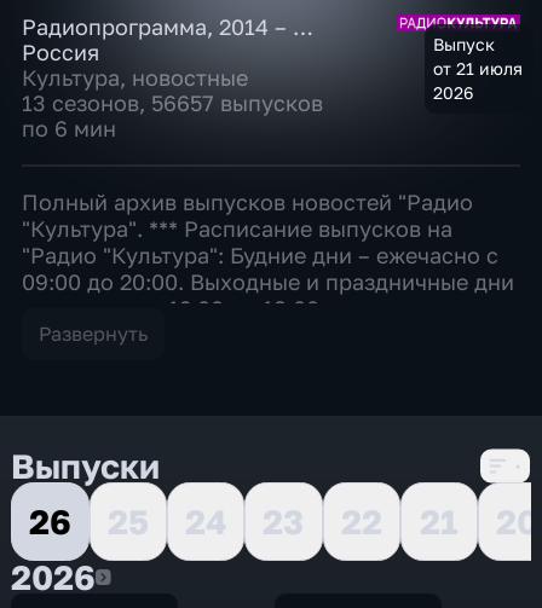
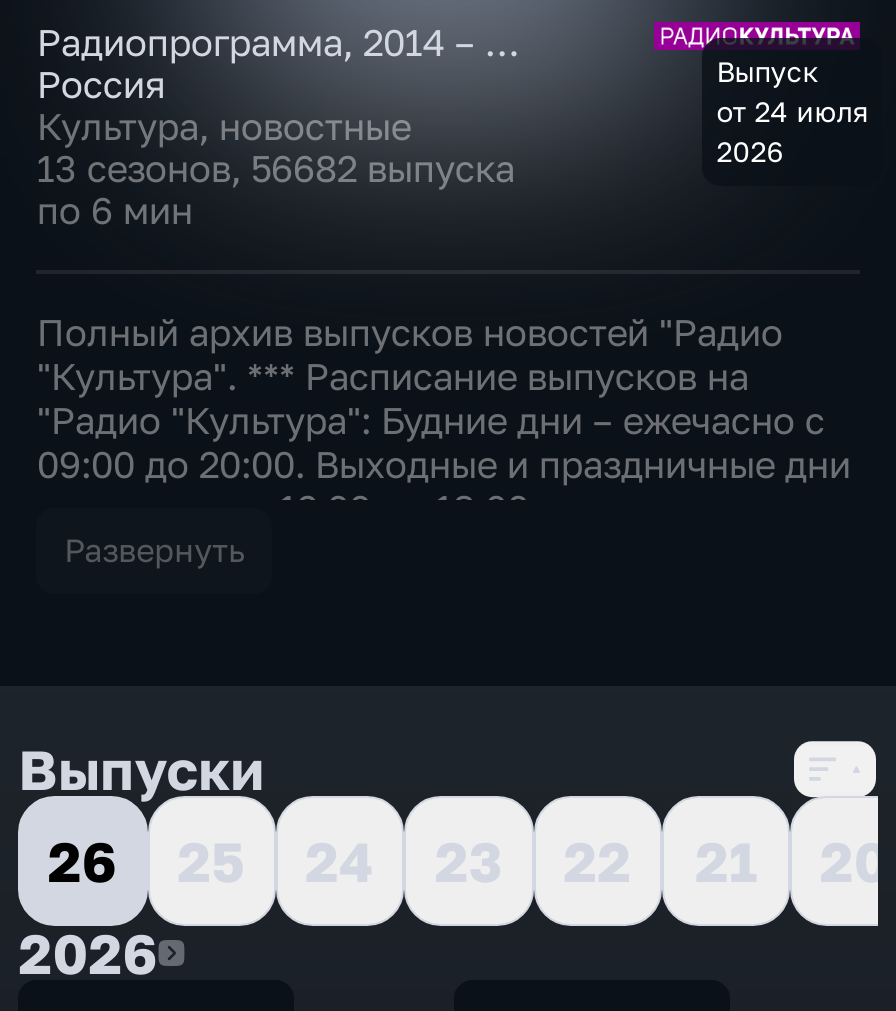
- от 21 июля
+ от 24 июля

- 13 сезонов, 56657 выпусков
+ 13 сезонов, 56682 выпуска
